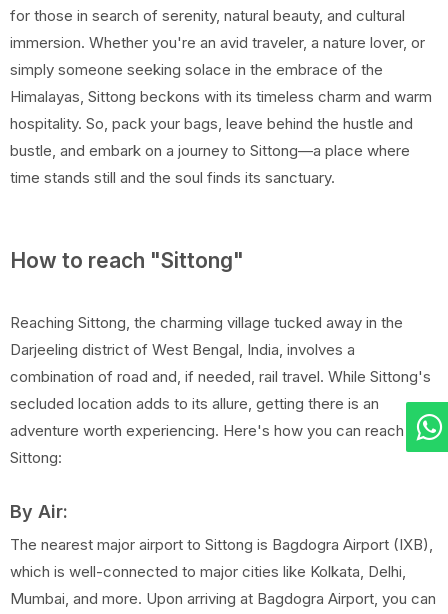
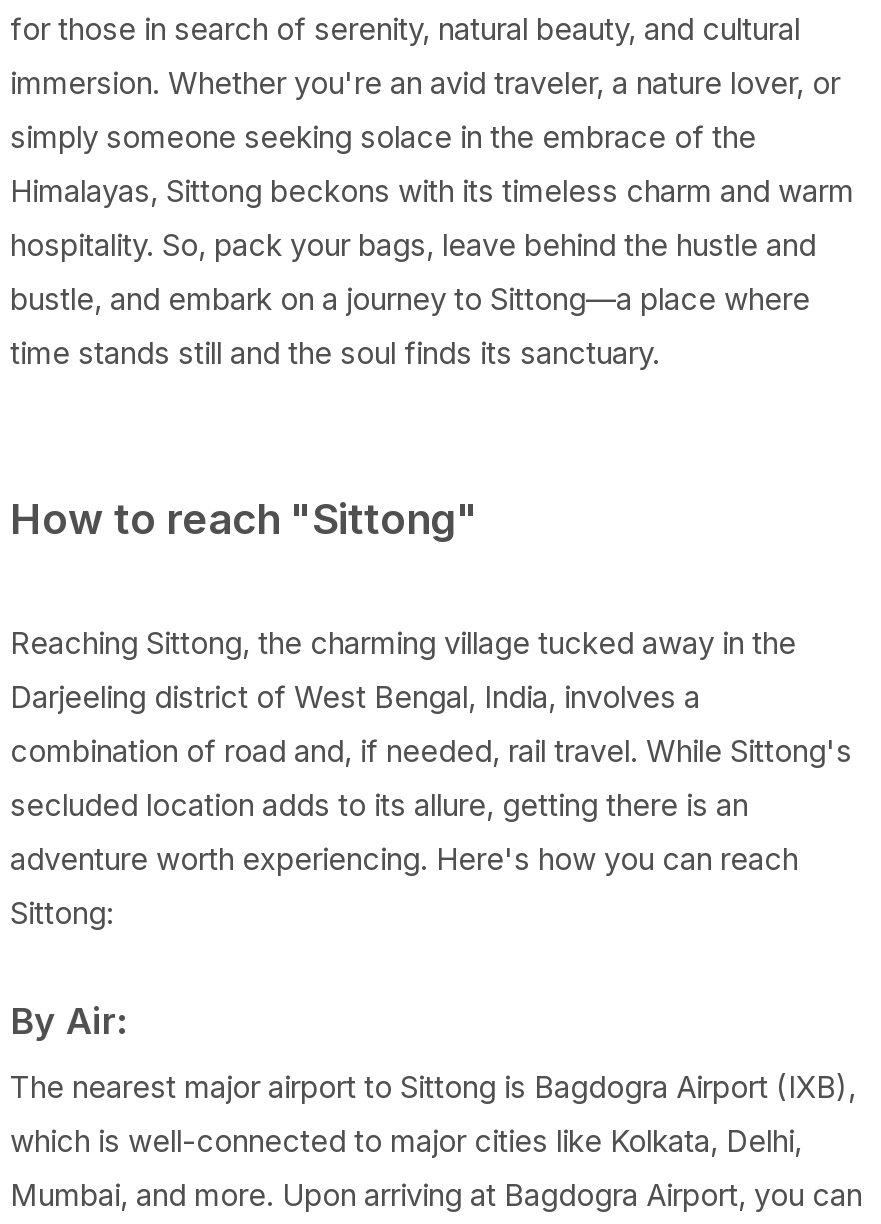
- [image]
